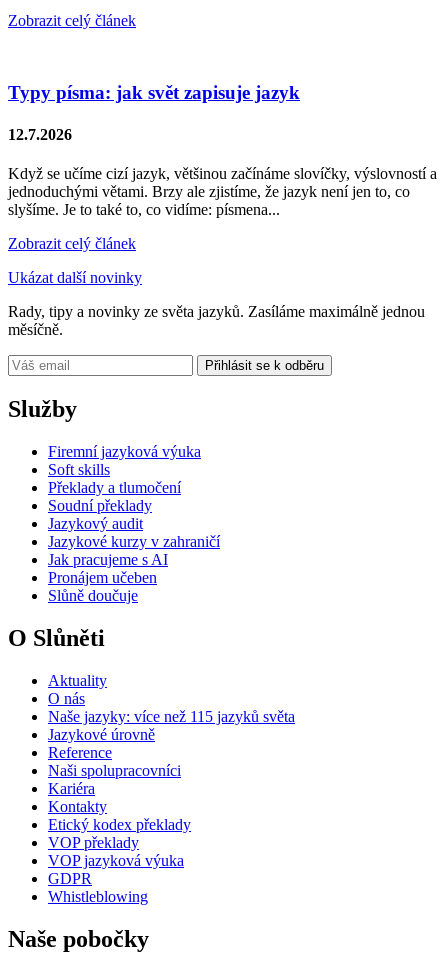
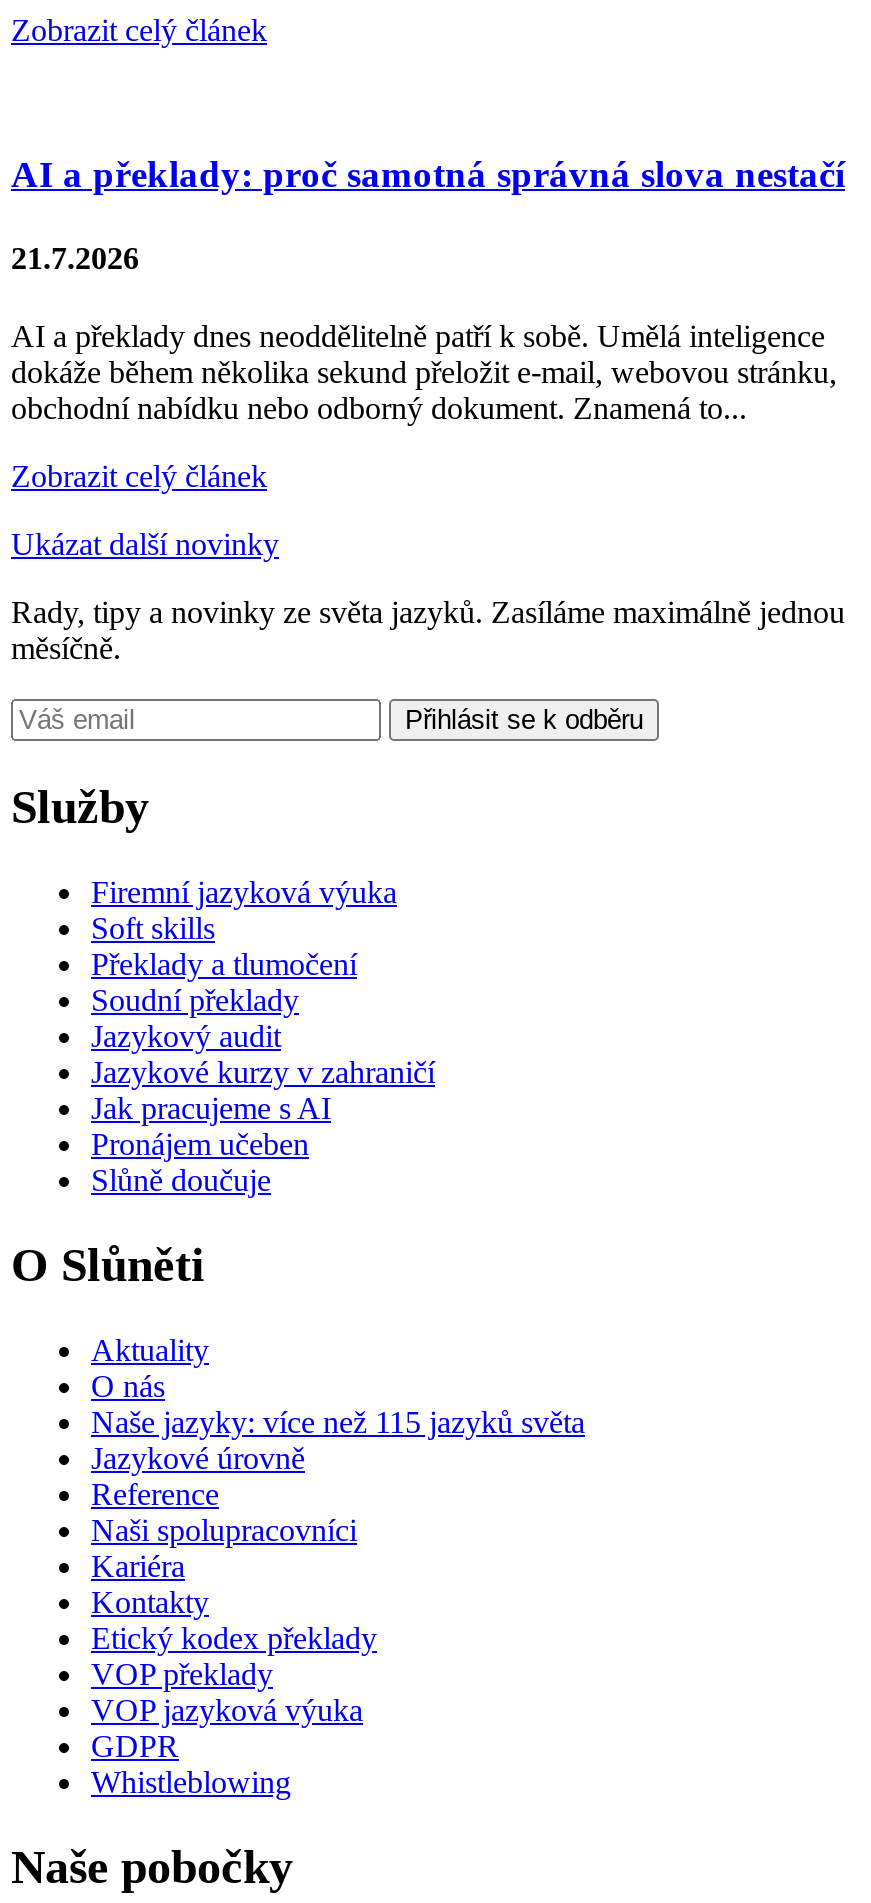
- Typy písma: jak svět zapisuje jazyk
+ AI a překlady: proč samotná správná slova nestačí

- 12.7.2026
+ 21.7.2026

- Když se učíme cizí jazyk, většinou začínáme slovíčky, výslovností a
- jednoduchými větami. Brzy ale zjistíme, že jazyk není jen to, co
- slyšíme. Je to také to, co vidíme: písmena...
+ AI a překlady dnes neoddělitelně patří k sobě. Umělá inteligence
+ dokáže během několika sekund přeložit e-mail, webovou stránku,
+ obchodní nabídku nebo odborný dokument. Znamená to...
